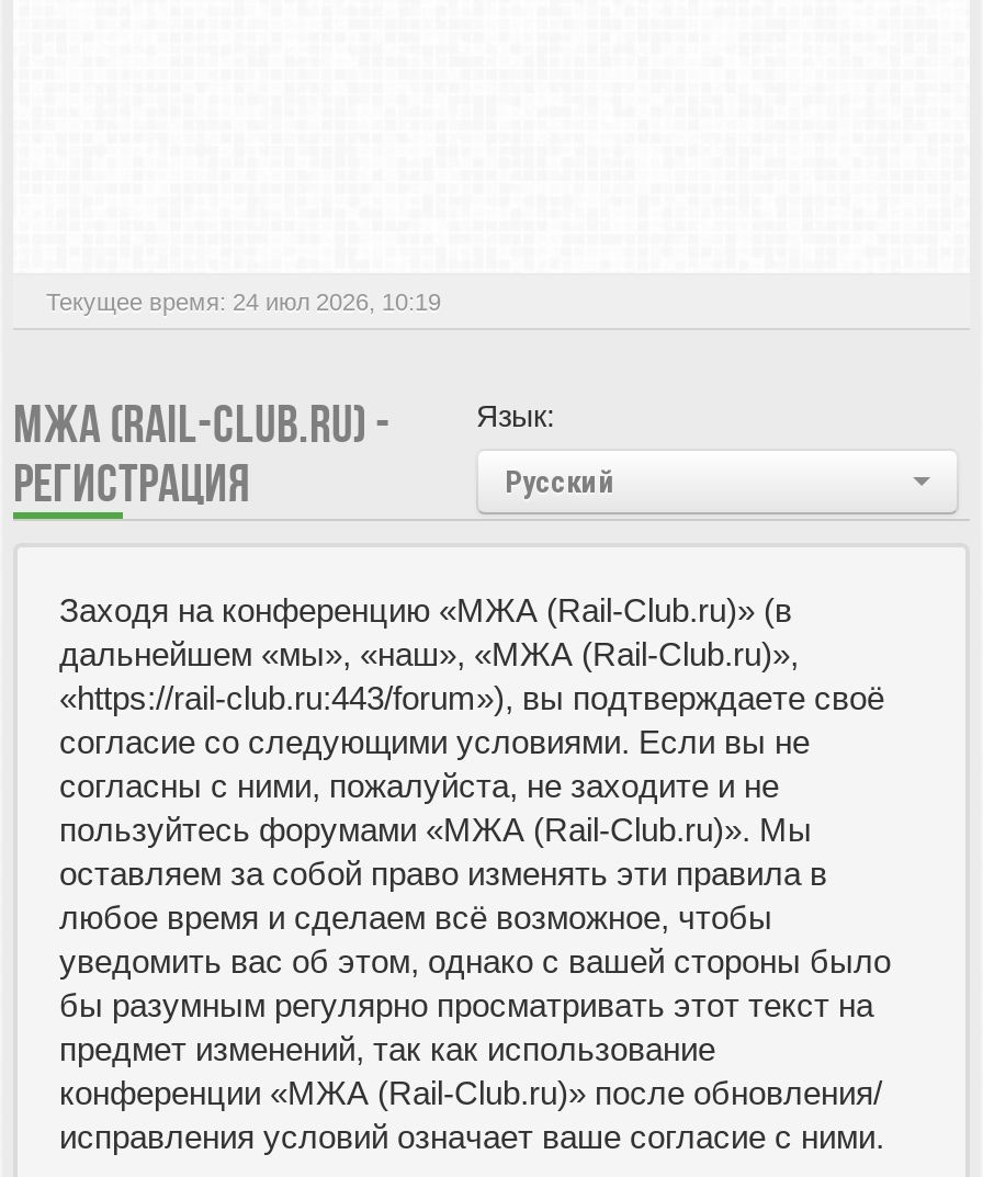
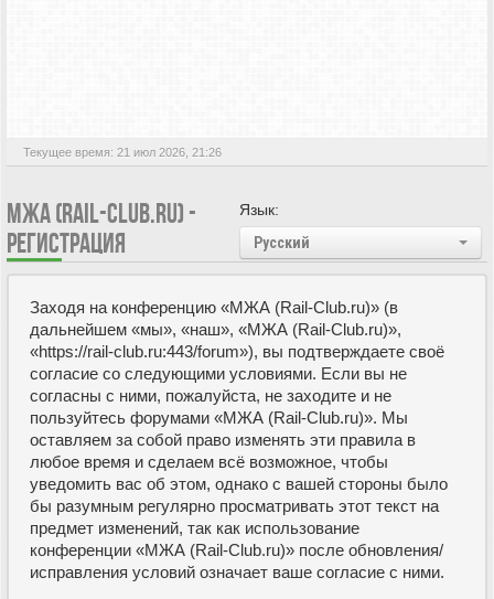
- Текущее время: 24 июл 2026, 10:19
+ Текущее время: 21 июл 2026, 21:26
